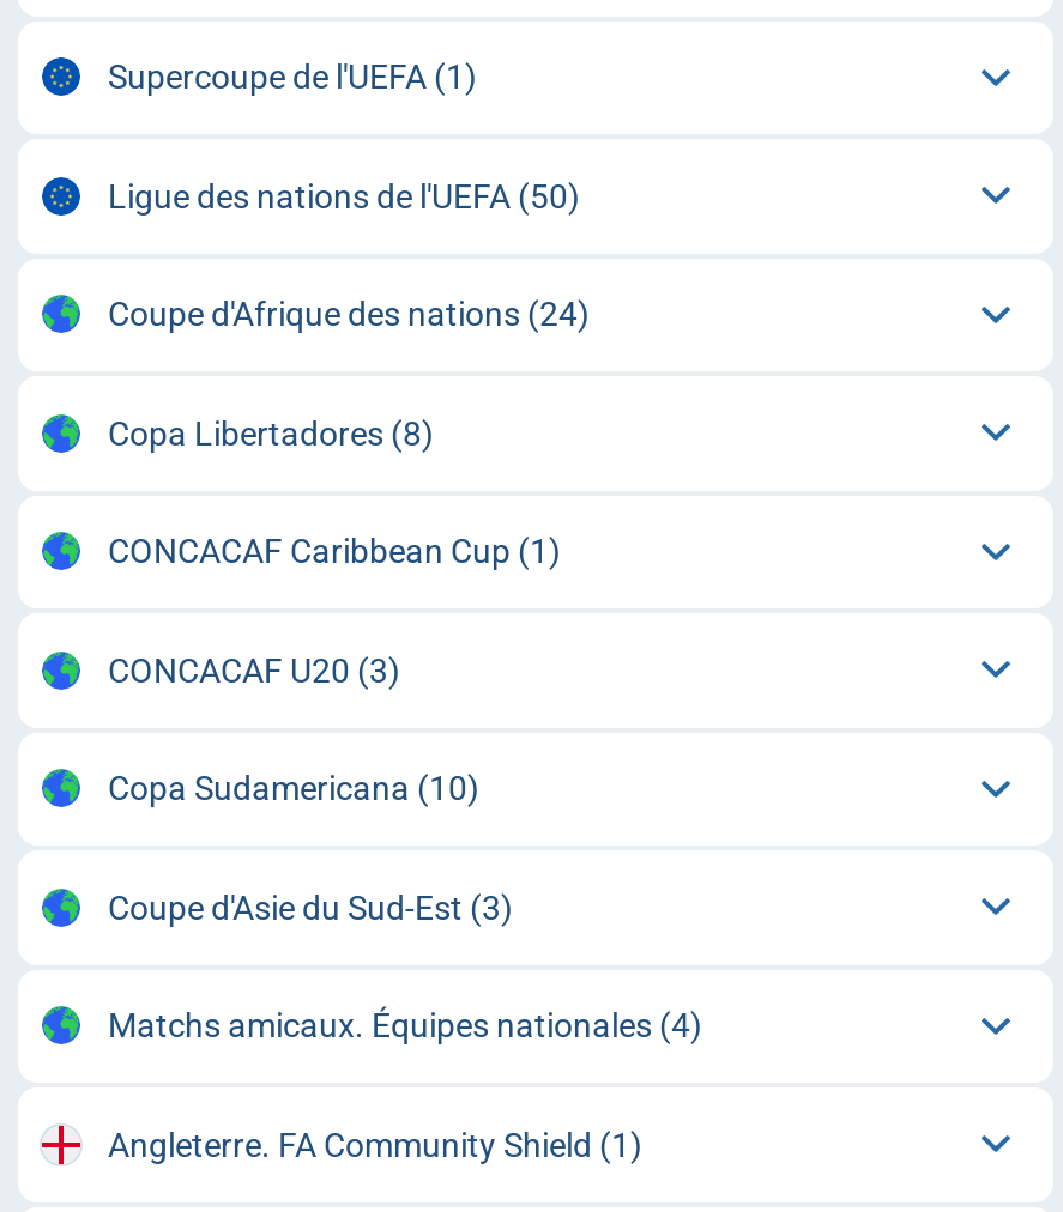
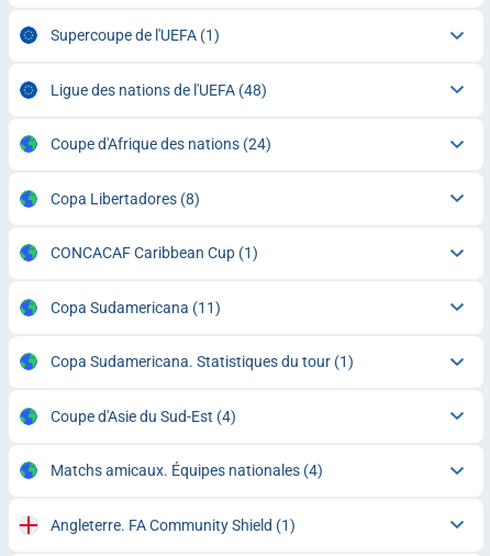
- Ligue des nations de l'UEFA (50)
+ Ligue des nations de l'UEFA (48)

- CONCACAF U20 (3)
+ Copa Sudamericana (11)

- Copa Sudamericana (10)
+ Copa Sudamericana. Statistiques du tour (1)

- Coupe d'Asie du Sud-Est (3)
+ Coupe d'Asie du Sud-Est (4)
